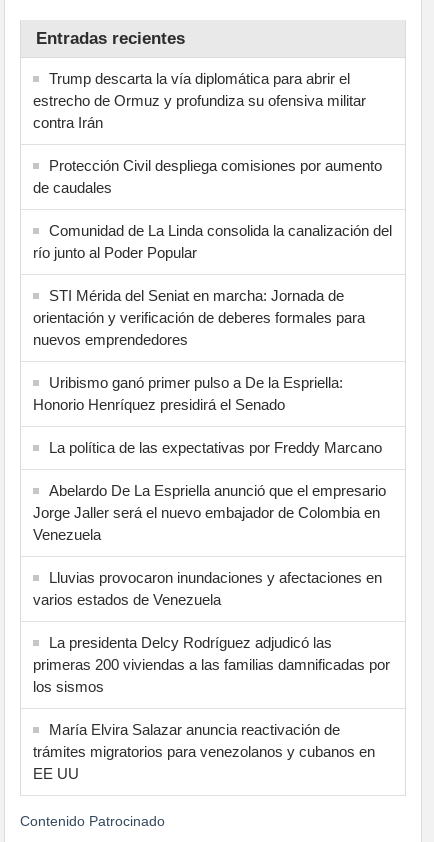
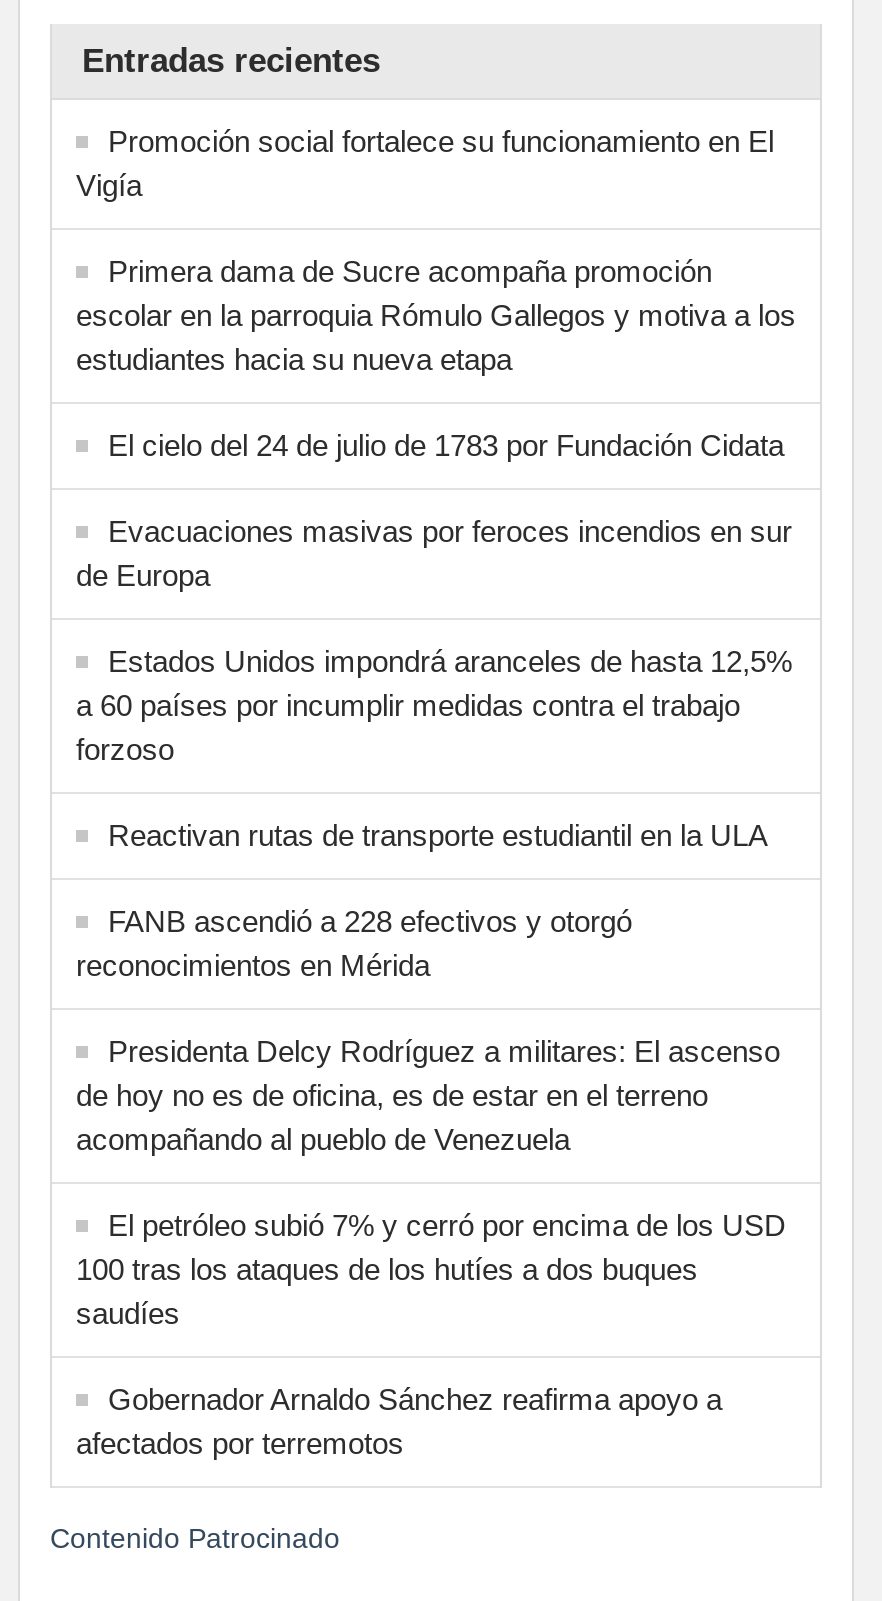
- Trump descarta la vía diplomática para abrir el
- estrecho de Ormuz y profundiza su ofensiva militar
- contra Irán
+ Promoción social fortalece su funcionamiento en El
+ Vigía

- Protección Civil despliega comisiones por aumento
- de caudales
+ Primera dama de Sucre acompaña promoción
+ escolar en la parroquia Rómulo Gallegos y motiva a los
+ estudiantes hacia su nueva etapa

- Comunidad de La Linda consolida la canalización del
- río junto al Poder Popular
+ El cielo del 24 de julio de 1783 por Fundación Cidata

- STI Mérida del Seniat en marcha: Jornada de
- orientación y verificación de deberes formales para
- nuevos emprendedores
+ Evacuaciones masivas por feroces incendios en sur
+ de Europa

- Uribismo ganó primer pulso a De la Espriella:
- Honorio Henríquez presidirá el Senado
+ Estados Unidos impondrá aranceles de hasta 12,5%
+ a 60 países por incumplir medidas contra el trabajo
+ forzoso

- La política de las expectativas por Freddy Marcano
+ Reactivan rutas de transporte estudiantil en la ULA

- Abelardo De La Espriella anunció que el empresario
- Jorge Jaller será el nuevo embajador de Colombia en
- Venezuela
+ FANB ascendió a 228 efectivos y otorgó
+ reconocimientos en Mérida

- Lluvias provocaron inundaciones y afectaciones en
- varios estados de Venezuela
+ Presidenta Delcy Rodríguez a militares: El ascenso
+ de hoy no es de oficina, es de estar en el terreno
+ acompañando al pueblo de Venezuela

- La presidenta Delcy Rodríguez adjudicó las
- primeras 200 viviendas a las familias damnificadas por
- los sismos
+ El petróleo subió 7% y cerró por encima de los USD
+ 100 tras los ataques de los hutíes a dos buques
+ saudíes

- María Elvira Salazar anuncia reactivación de
- trámites migratorios para venezolanos y cubanos en
- EE UU
+ Gobernador Arnaldo Sánchez reafirma apoyo a
+ afectados por terremotos
